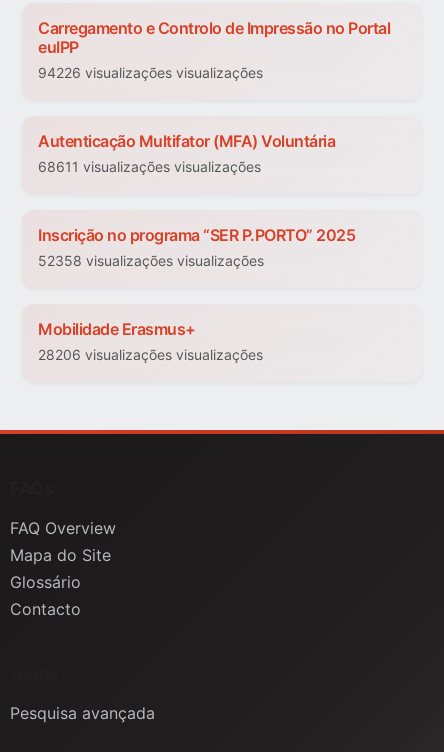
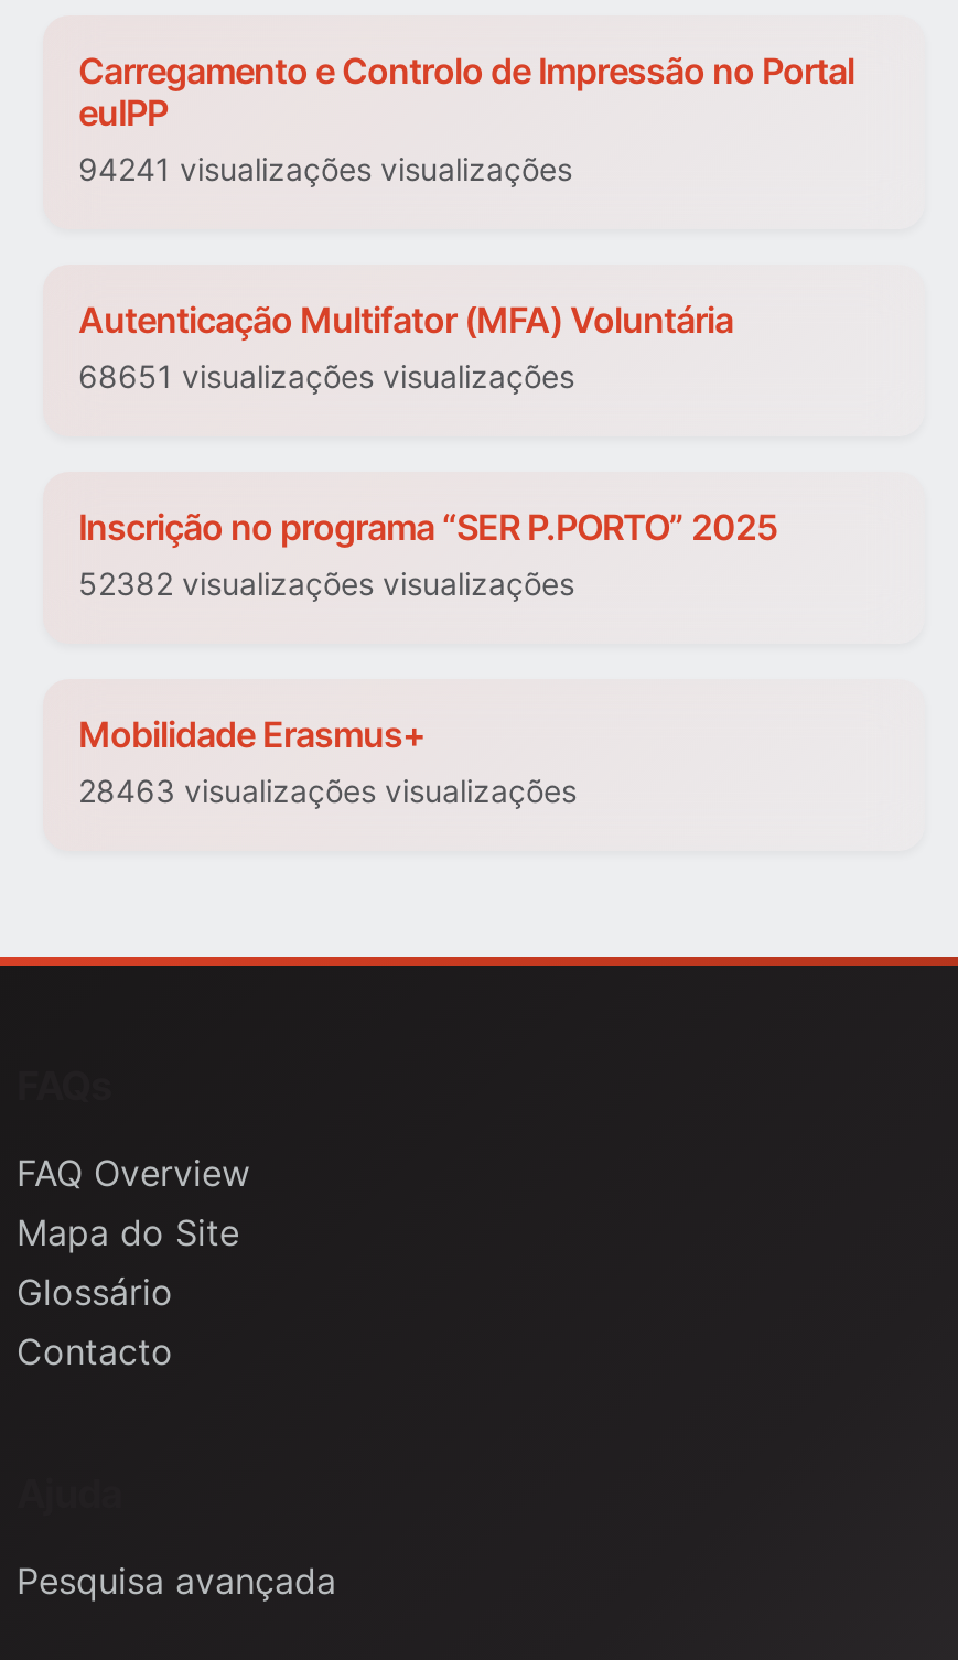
- 94226 visualizações visualizações
+ 94241 visualizações visualizações

- 68611 visualizações visualizações
+ 68651 visualizações visualizações

- 52358 visualizações visualizações
+ 52382 visualizações visualizações

- 28206 visualizações visualizações
+ 28463 visualizações visualizações
